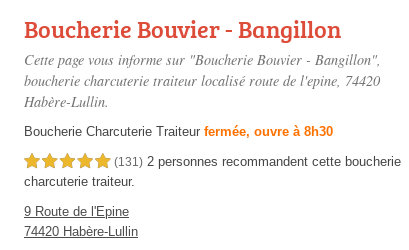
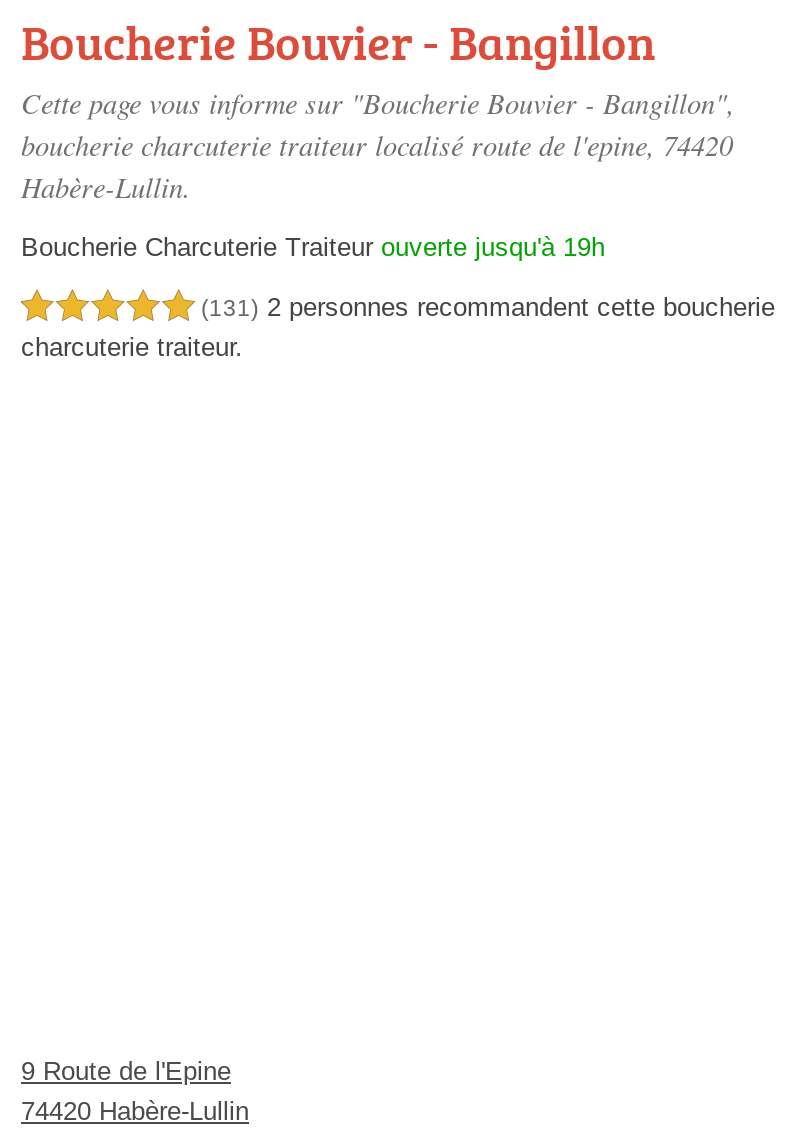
- Boucherie Charcuterie Traiteur fermée, ouvre à 8h30
+ Boucherie Charcuterie Traiteur ouverte jusqu'à 19h
